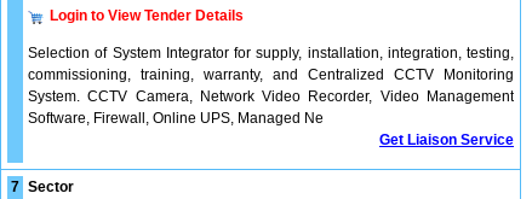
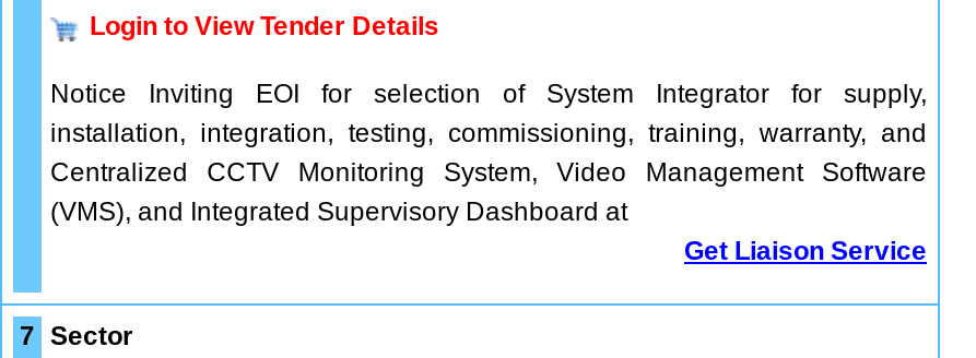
- Selection of System Integrator for supply, installation, integration, testing,
- commissioning, training, warranty, and Centralized CCTV Monitoring
- System. CCTV Camera, Network Video Recorder, Video Management
- Software, Firewall, Online UPS, Managed Ne
+ Notice Inviting EOI for selection of System Integrator for supply,
+ installation, integration, testing, commissioning, training, warranty, and
+ Centralized CCTV Monitoring System, Video Management Software
+ (VMS), and Integrated Supervisory Dashboard at
